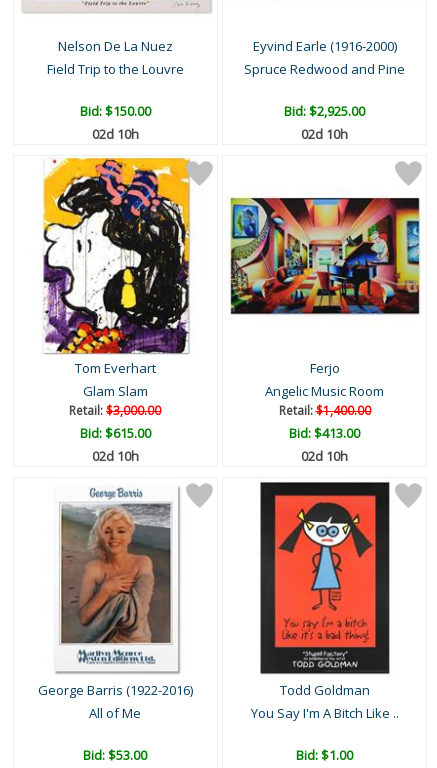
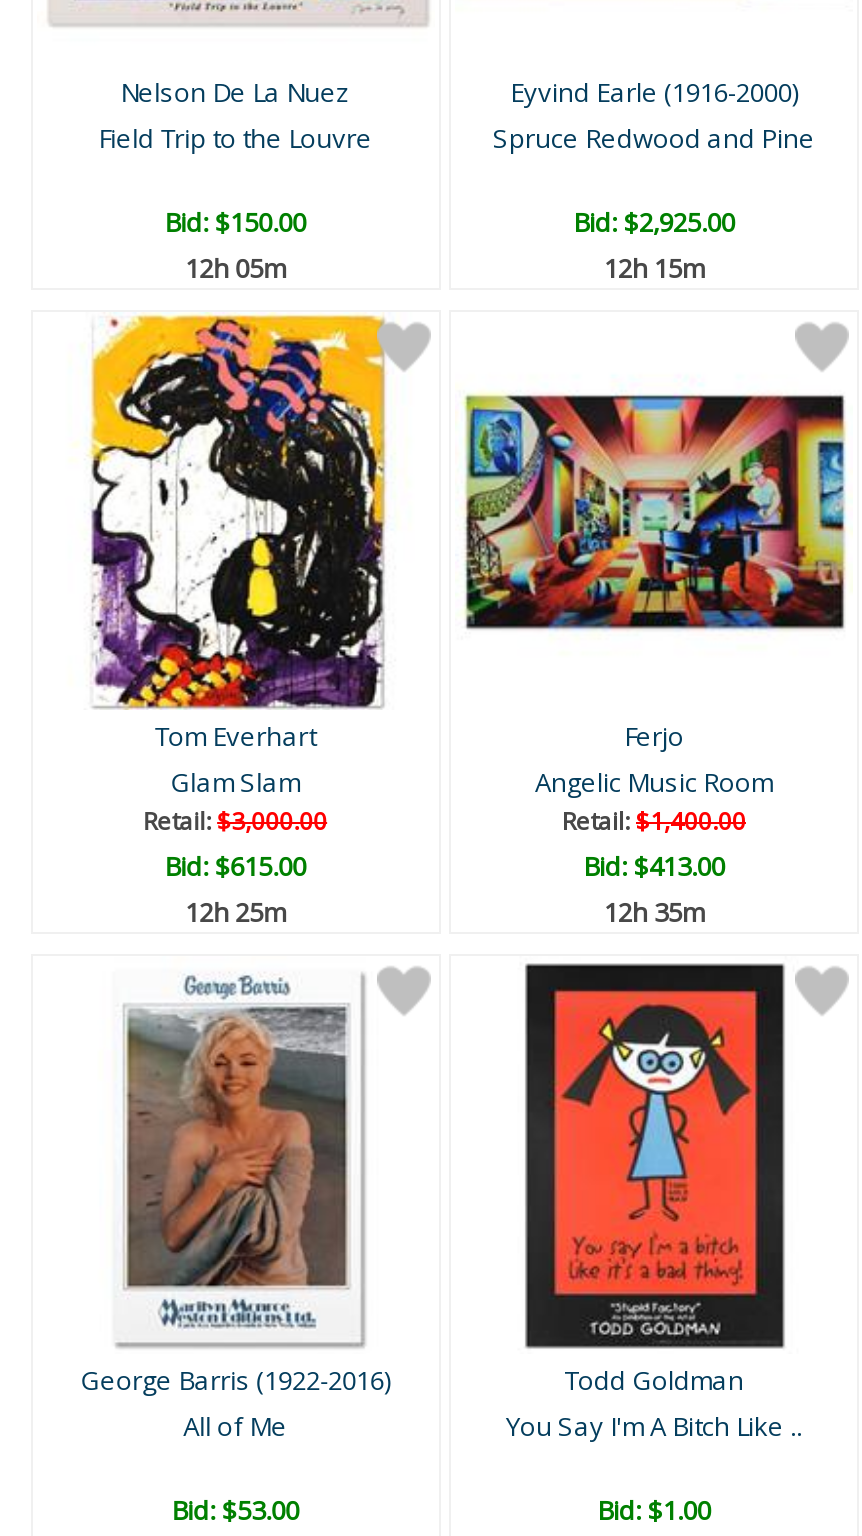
- 02d 10h
+ 12h 05m

- 02d 10h
+ 12h 15m

- 02d 10h
+ 12h 25m

- 02d 10h
+ 12h 35m
